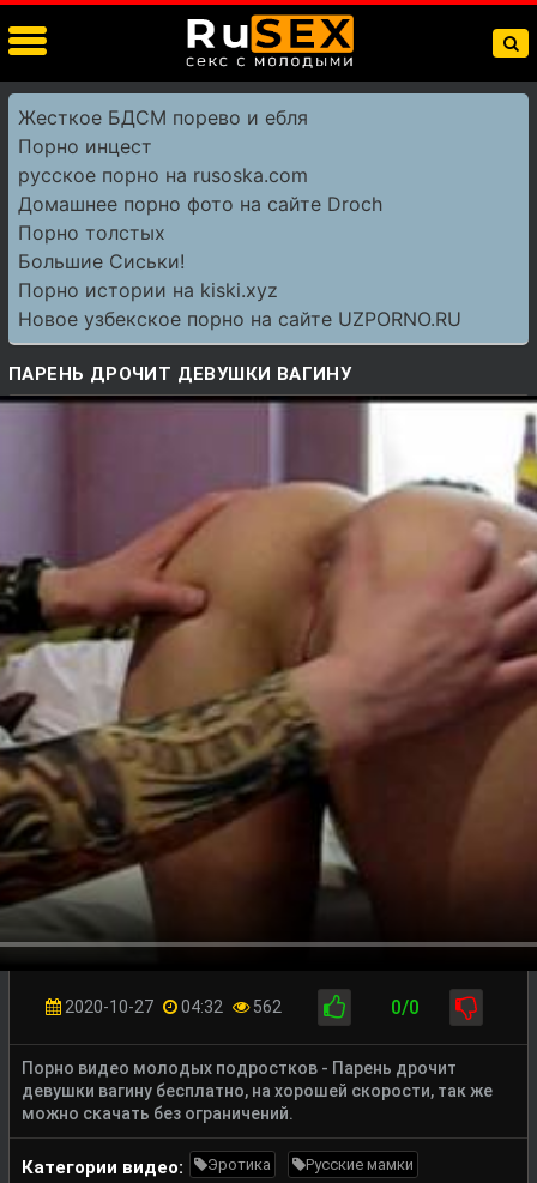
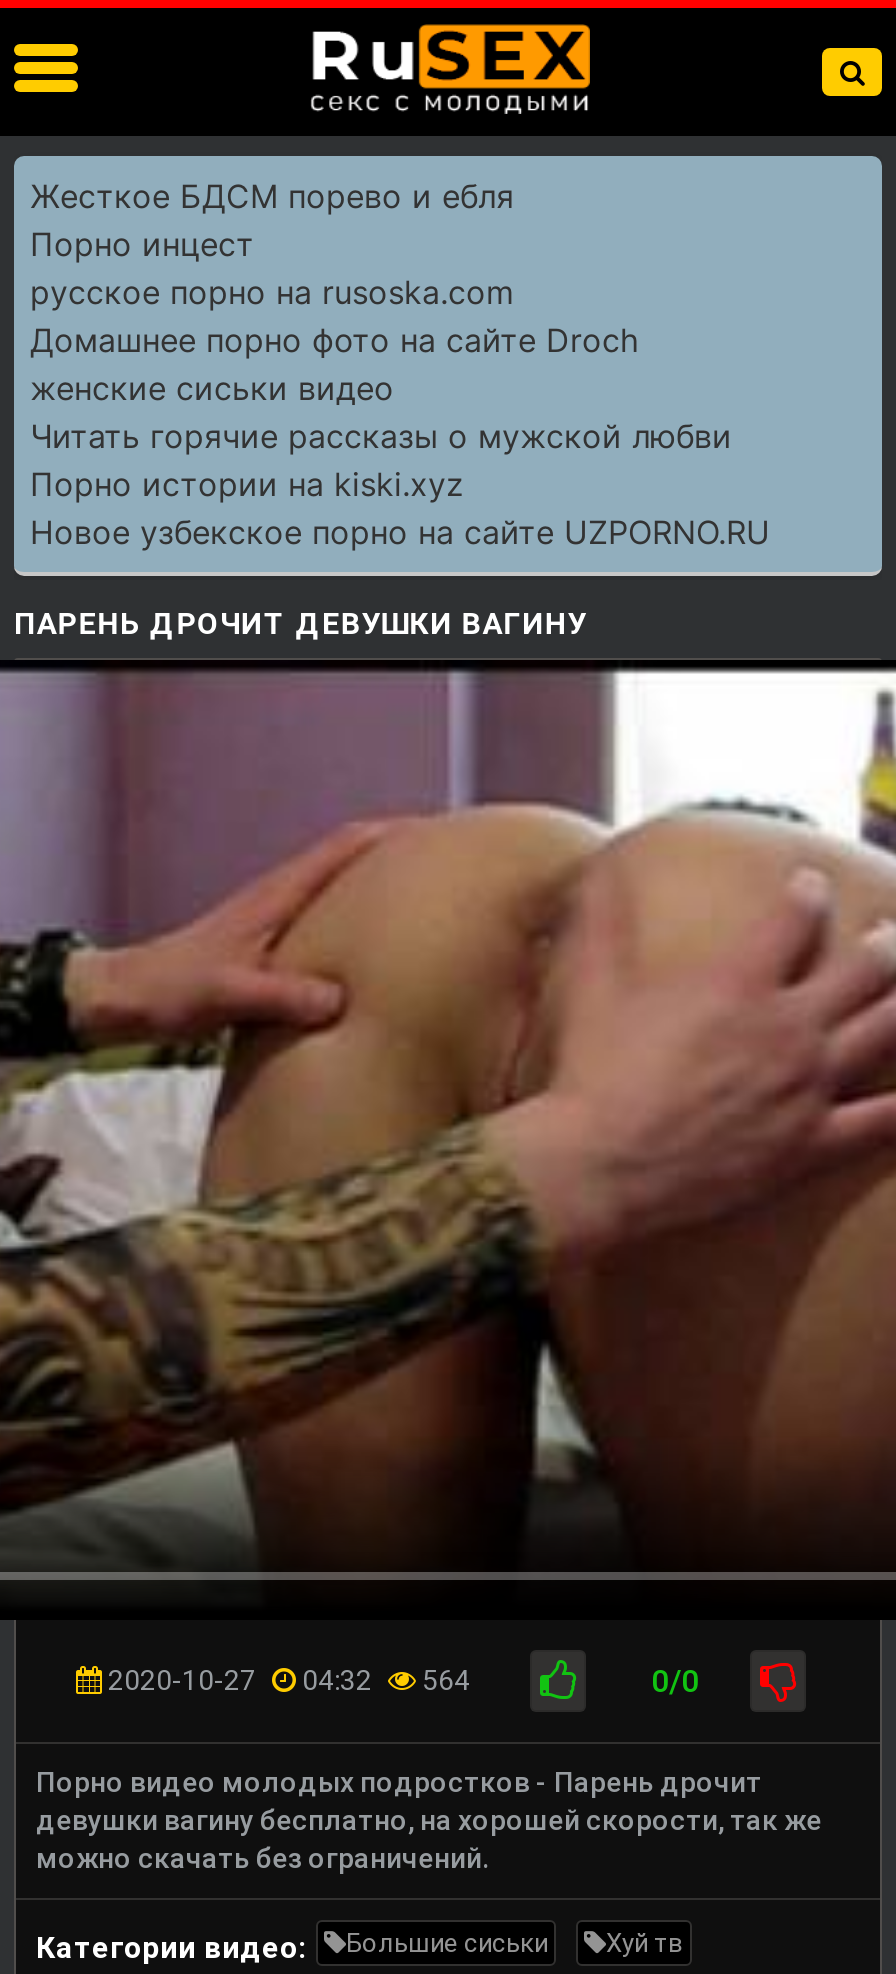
- Порно толстых
- Большие Сиськи!
+ женские сиськи видео
+ Читать горячие рассказы о мужской любви

- 2020-10-27 04:32 562
+ 2020-10-27 04:32 564

- Эротика
- Русские мамки
+ Большие сиськи
+ Хуй тв
